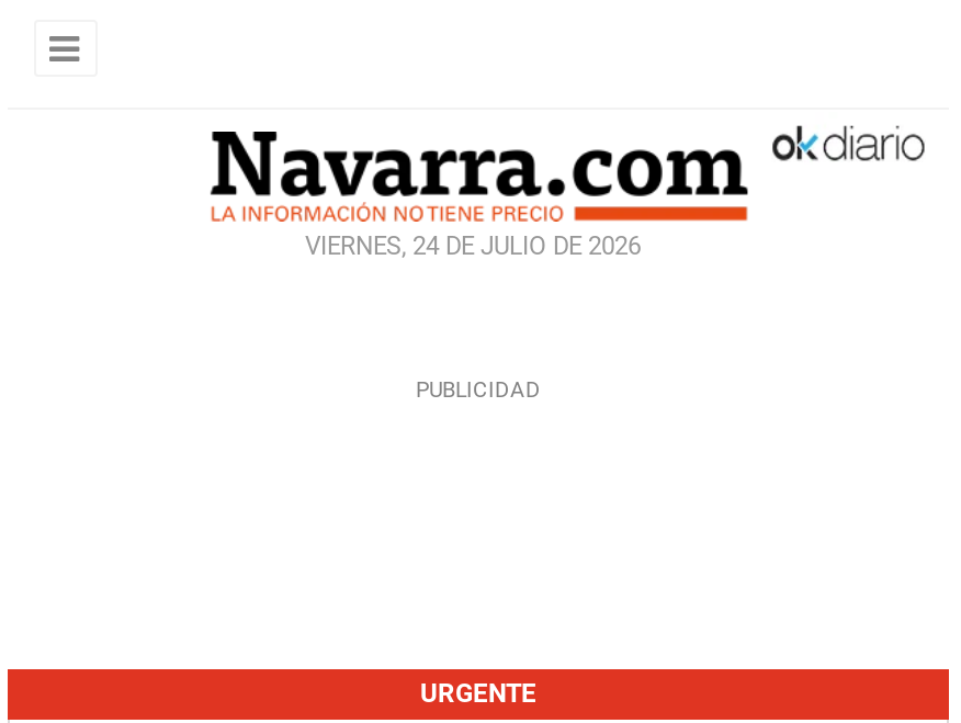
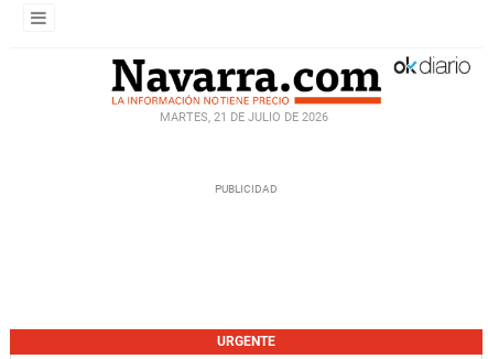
- VIERNES, 24 DE JULIO DE 2026
+ MARTES, 21 DE JULIO DE 2026
